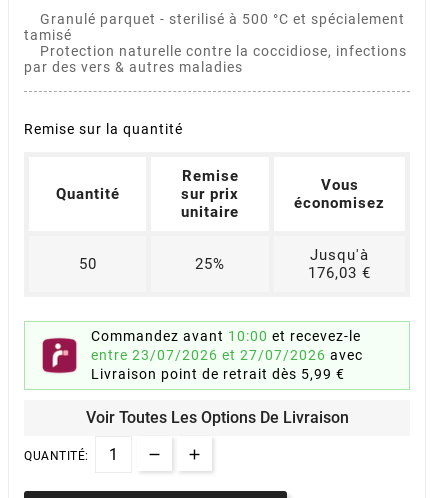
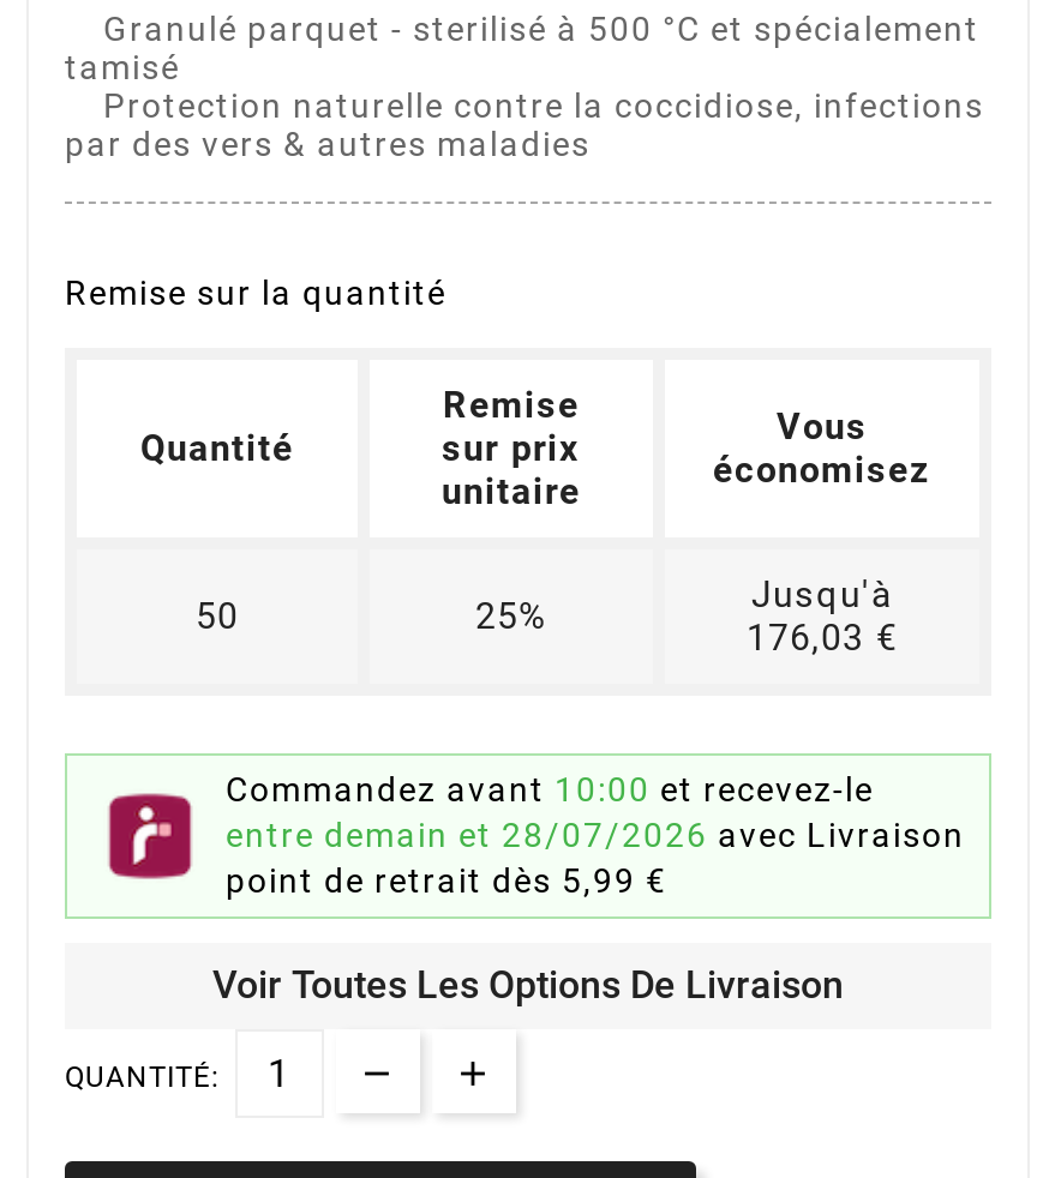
- entre 23/07/2026 et 27/07/2026 avec
- Livraison point de retrait dès 5,99 €
+ entre demain et 28/07/2026 avec Livraison
+ point de retrait dès 5,99 €
